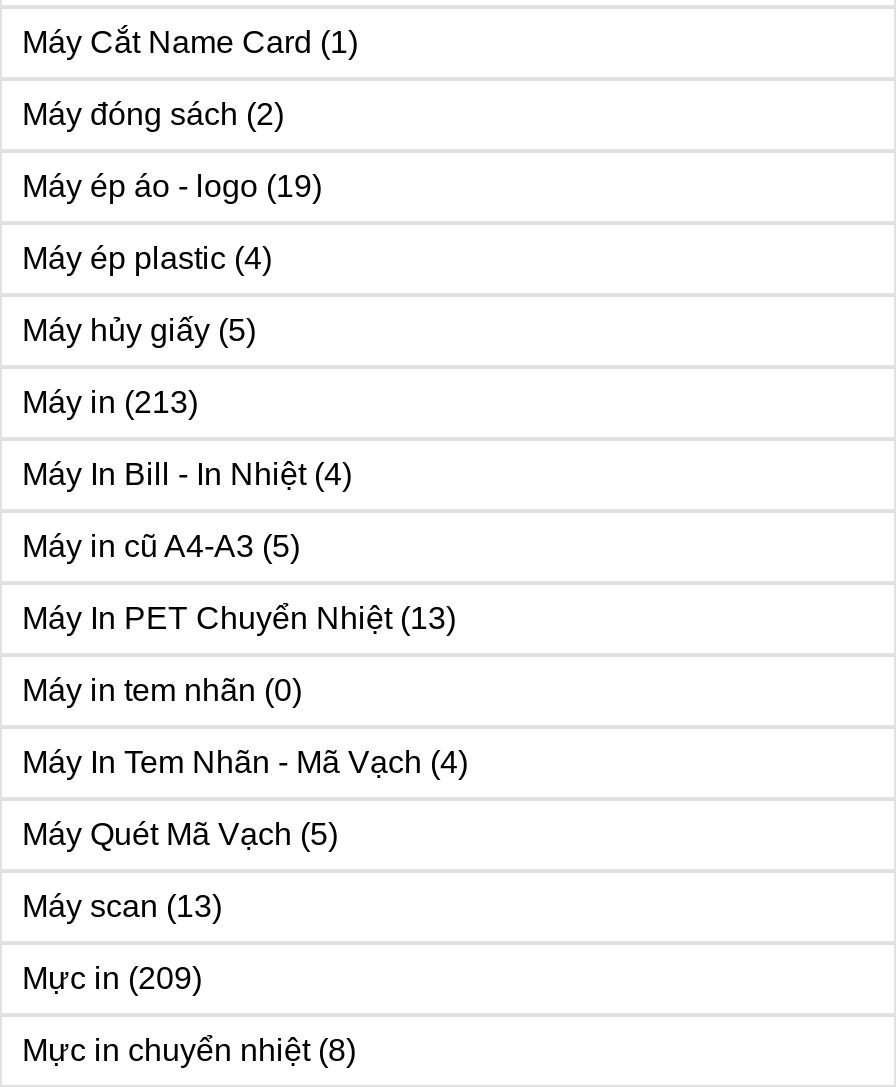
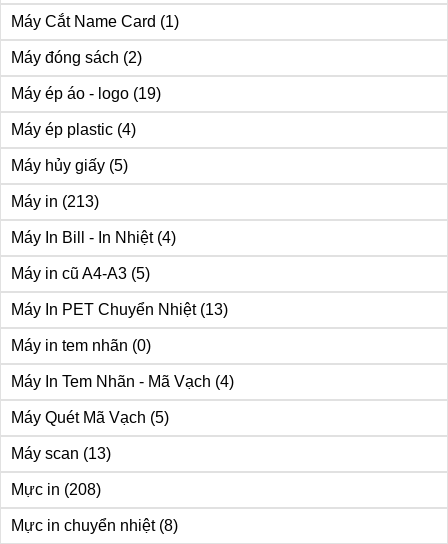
- Mực in (209)
+ Mực in (208)
